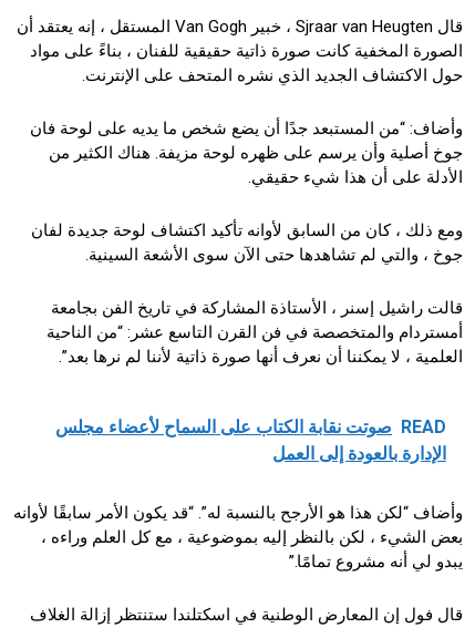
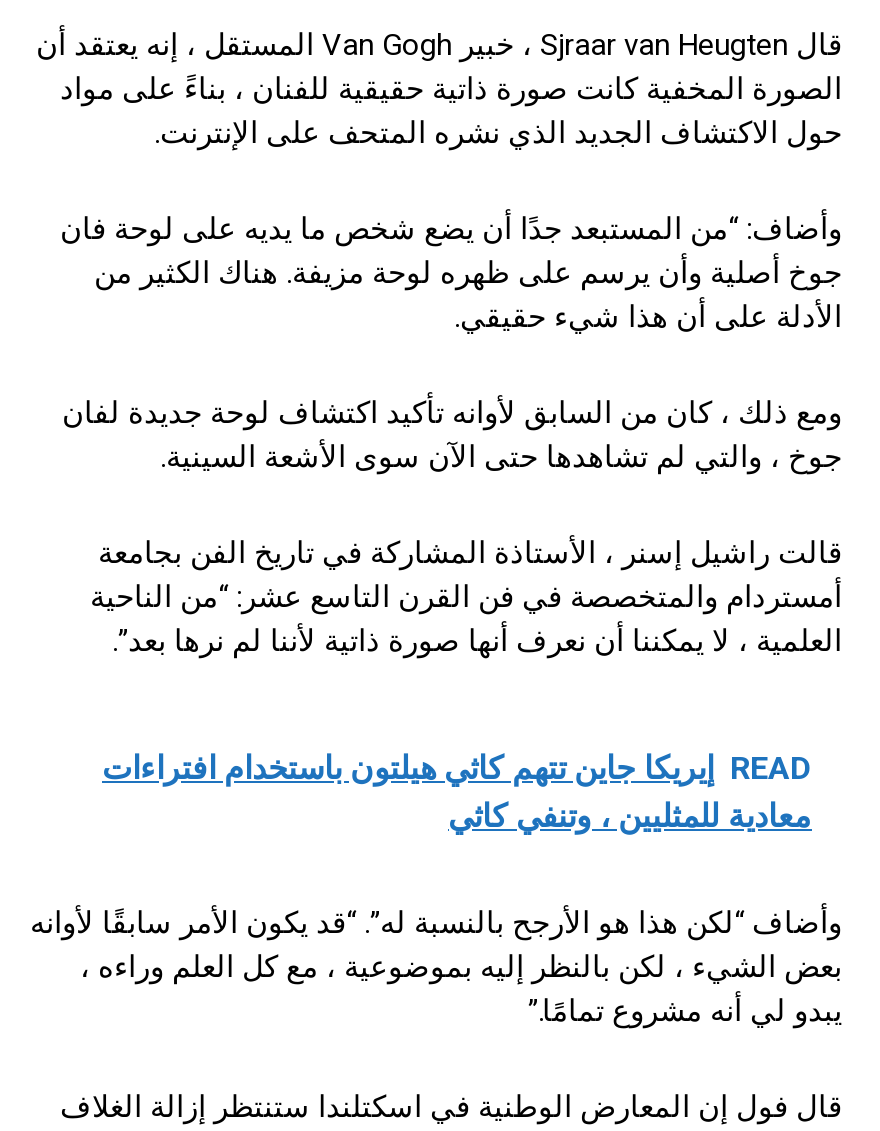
- READ صوتت نقابة الكتاب على السماح لأعضاء مجلس
- الإدارة بالعودة إلى العمل
+ READ إيريكا جاين تتهم كاثي هيلتون باستخدام افتراءات
+ معادية للمثليين ، وتنفي كاثي
